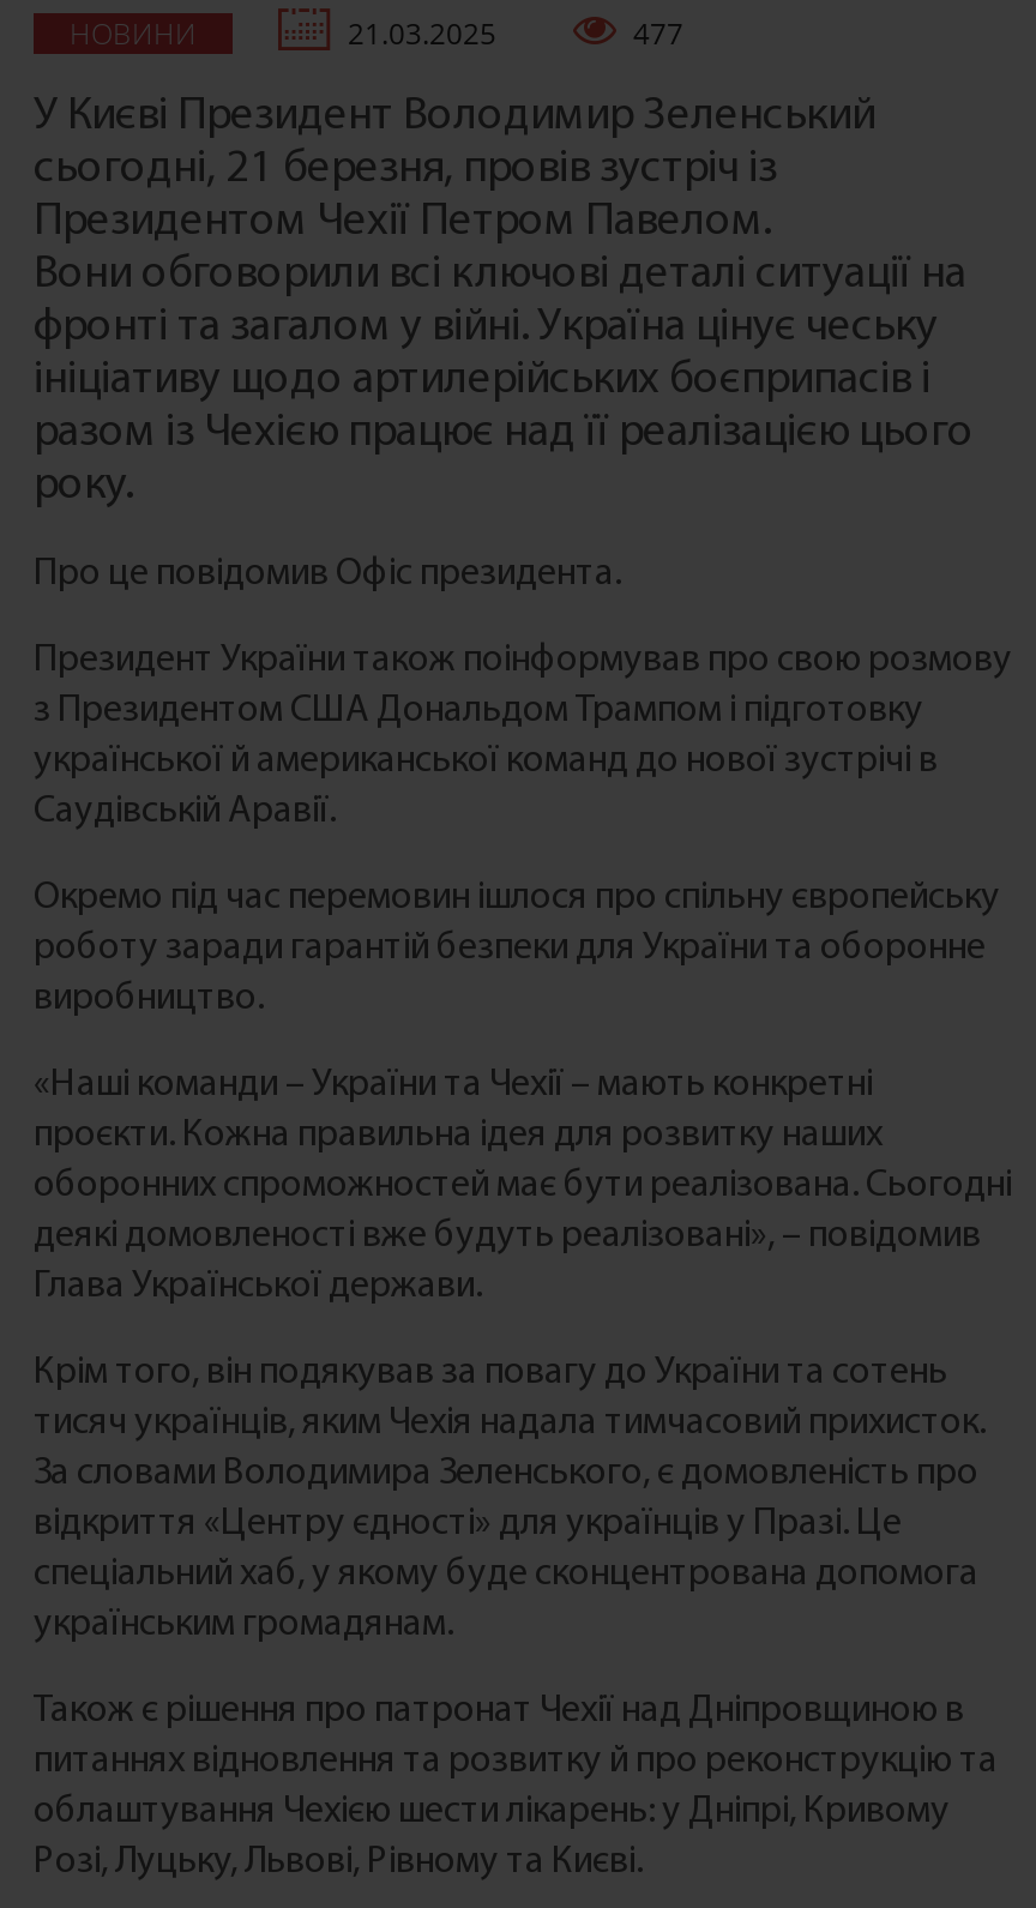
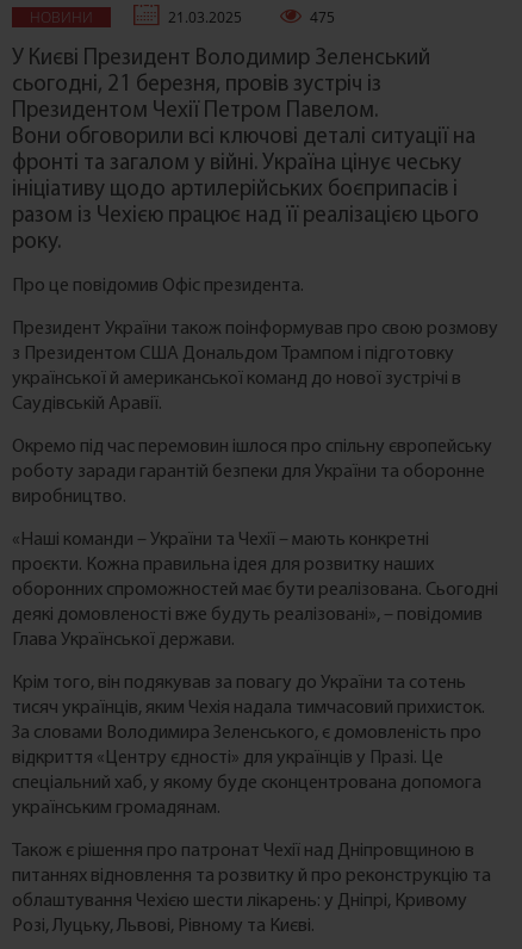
- 477
+ 475
